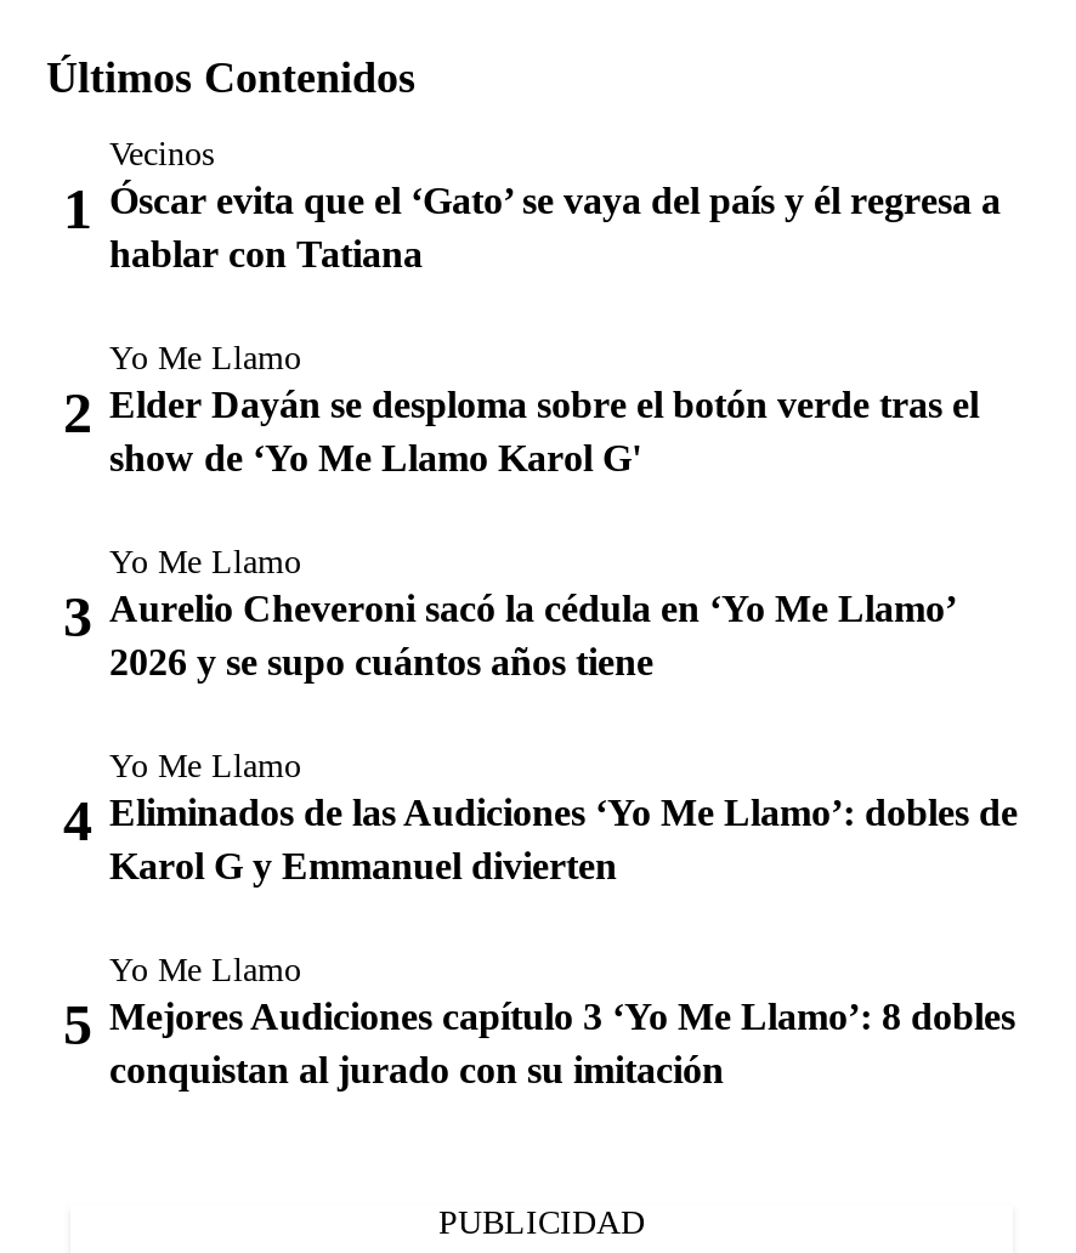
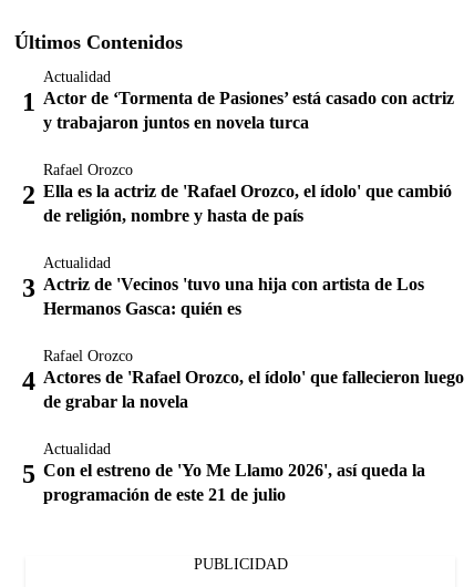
- Vecinos
- Óscar evita que el ‘Gato’ se vaya del país y él regresa a
- hablar con Tatiana
+ Actualidad
+ Actor de ‘Tormenta de Pasiones’ está casado con actriz
+ y trabajaron juntos en novela turca

- Yo Me Llamo
- Elder Dayán se desploma sobre el botón verde tras el
- show de ‘Yo Me Llamo Karol G'
+ Rafael Orozco
+ Ella es la actriz de 'Rafael Orozco, el ídolo' que cambió
+ de religión, nombre y hasta de país

- Yo Me Llamo
- Aurelio Cheveroni sacó la cédula en ‘Yo Me Llamo’
- 2026 y se supo cuántos años tiene
+ Actualidad
+ Actriz de 'Vecinos 'tuvo una hija con artista de Los
+ Hermanos Gasca: quién es

- Yo Me Llamo
- Eliminados de las Audiciones ‘Yo Me Llamo’: dobles de
- Karol G y Emmanuel divierten
+ Rafael Orozco
+ Actores de 'Rafael Orozco, el ídolo' que fallecieron luego
+ de grabar la novela

- Yo Me Llamo
- Mejores Audiciones capítulo 3 ‘Yo Me Llamo’: 8 dobles
- conquistan al jurado con su imitación
+ Actualidad
+ Con el estreno de 'Yo Me Llamo 2026', así queda la
+ programación de este 21 de julio
